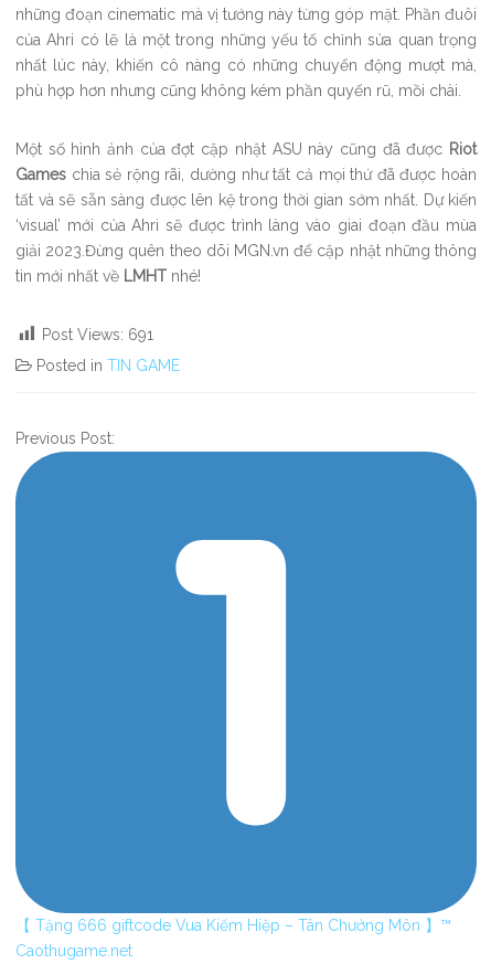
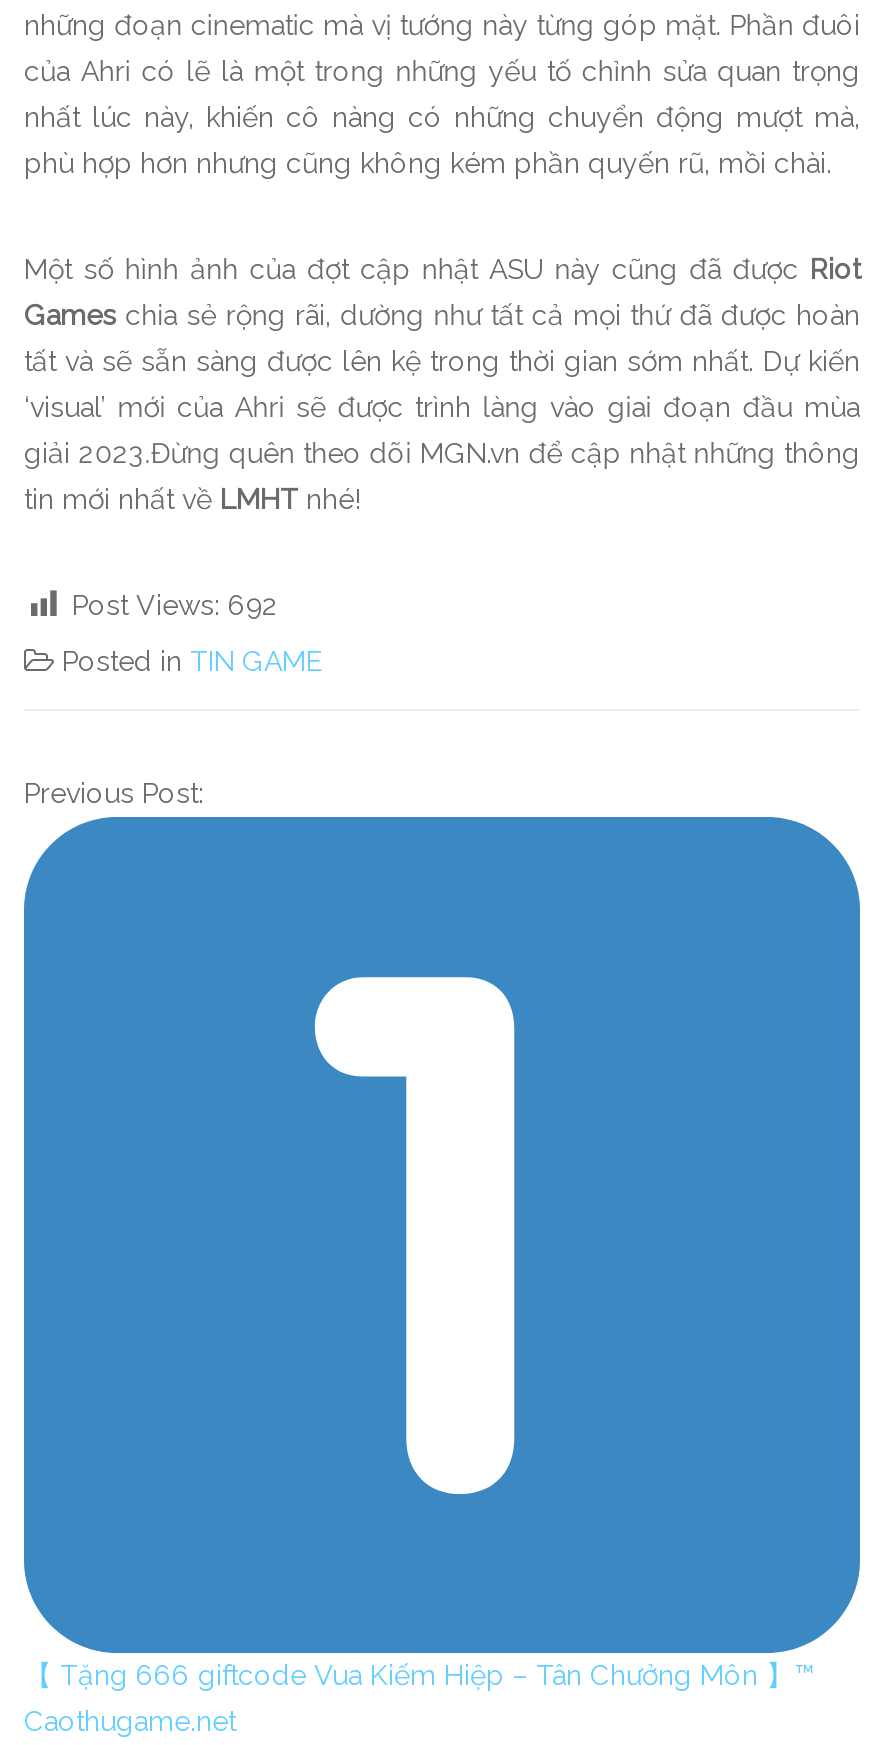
- Post Views: 691
+ Post Views: 692
